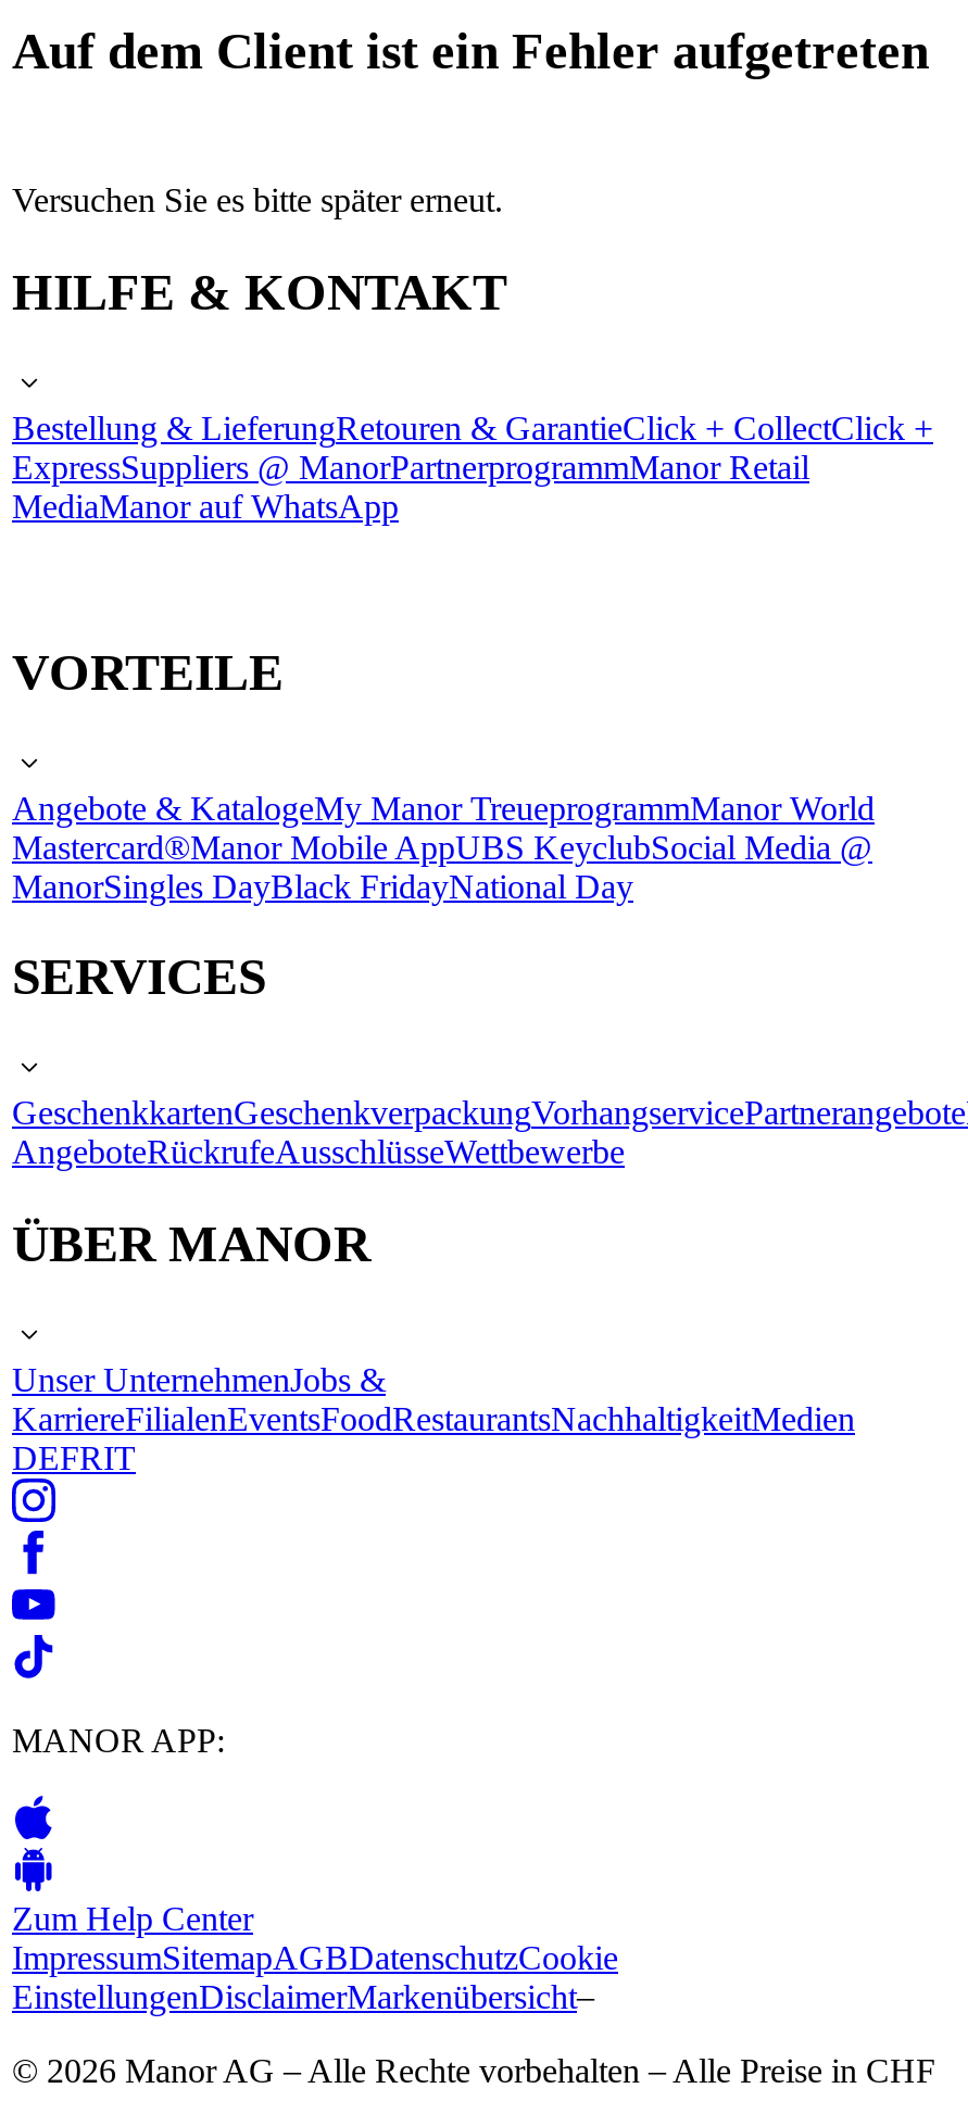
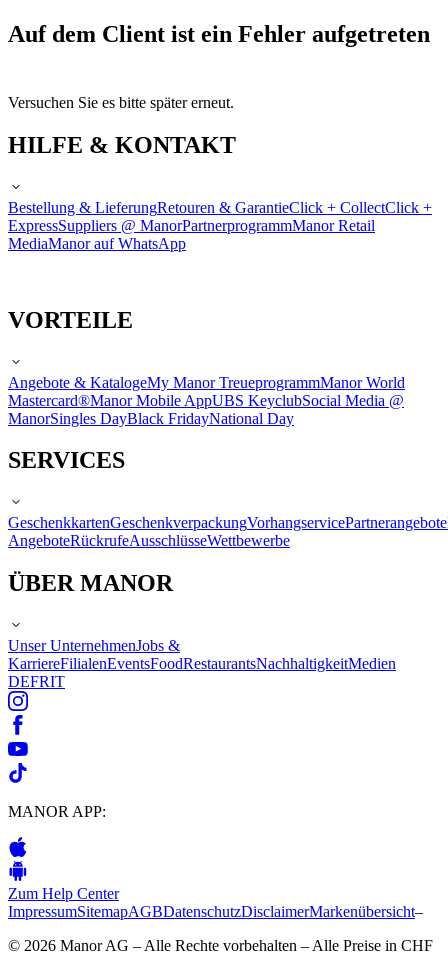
- ImpressumSitemapAGBDatenschutzCookie
- EinstellungenDisclaimerMarkenübersicht–
+ ImpressumSitemapAGBDatenschutzDisclaimerMarkenübersicht–
